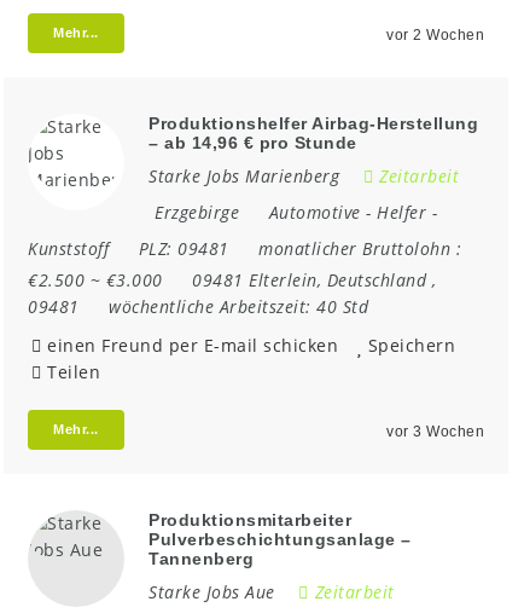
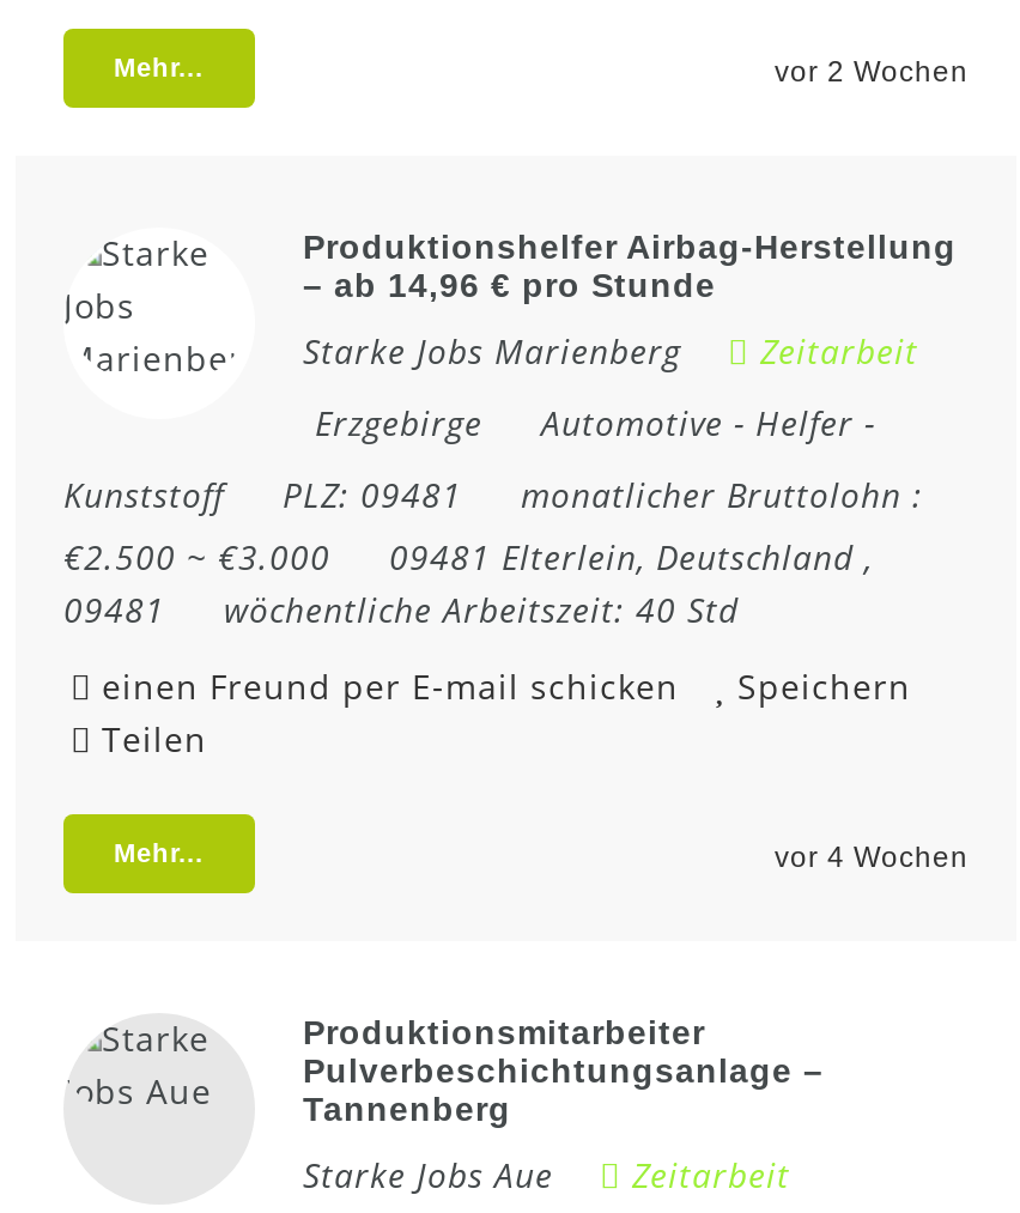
- vor 3 Wochen
+ vor 4 Wochen
